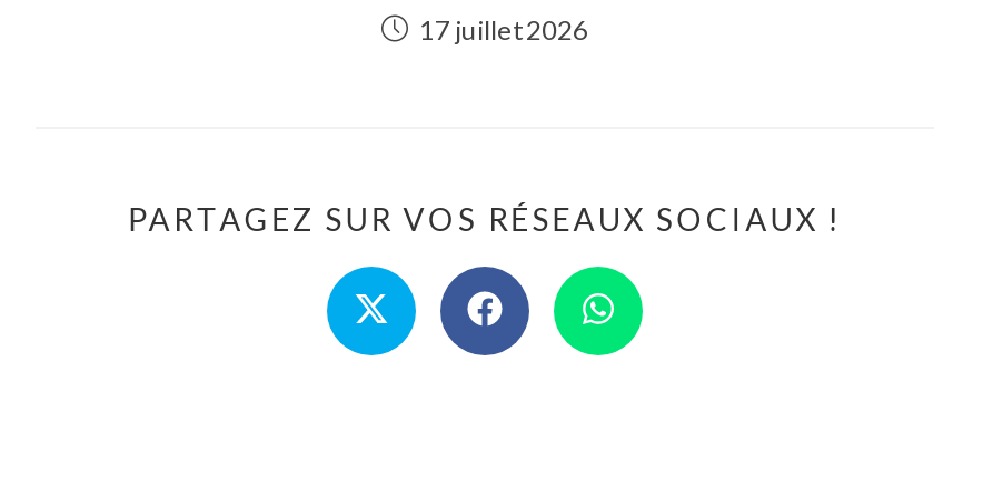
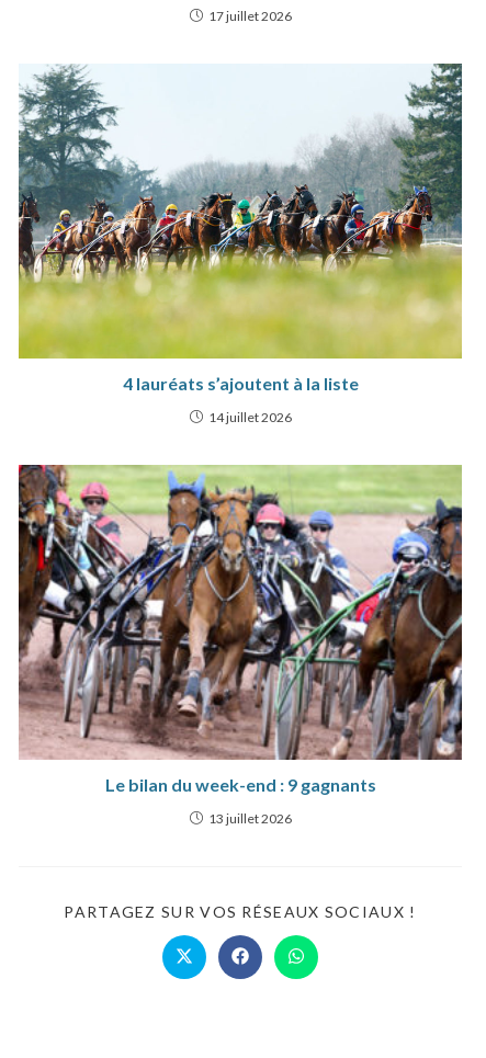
+ [image]
+ 4 lauréats s’ajoutent à la liste
+ 14 juillet 2026

+ [image]
+ Le bilan du week-end : 9 gagnants
+ 13 juillet 2026
